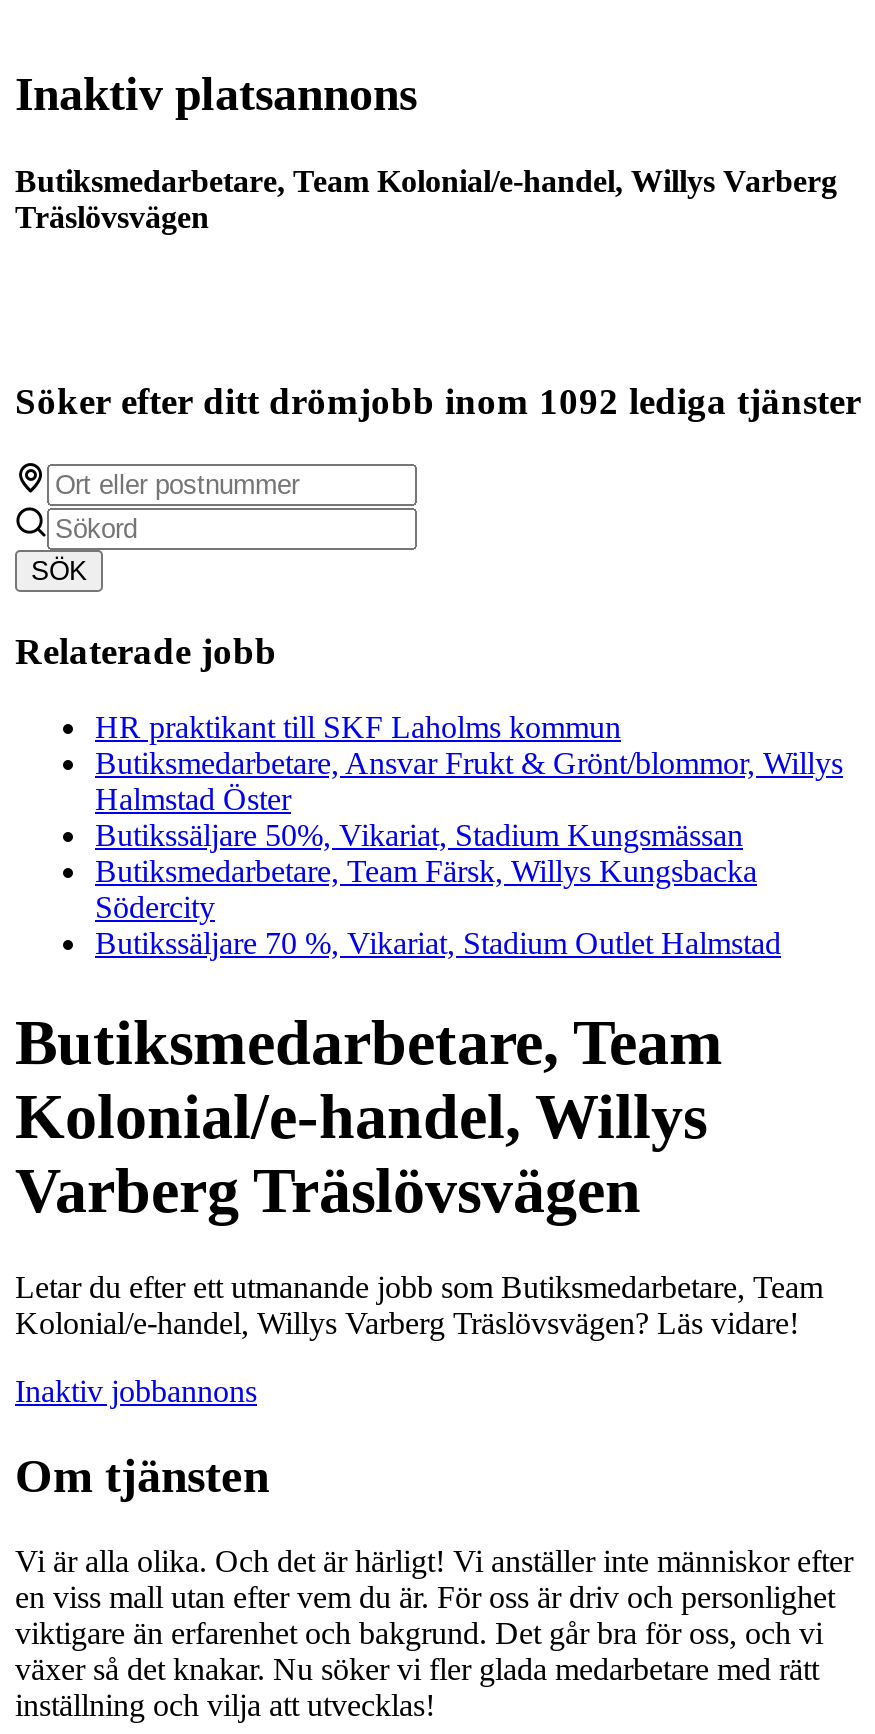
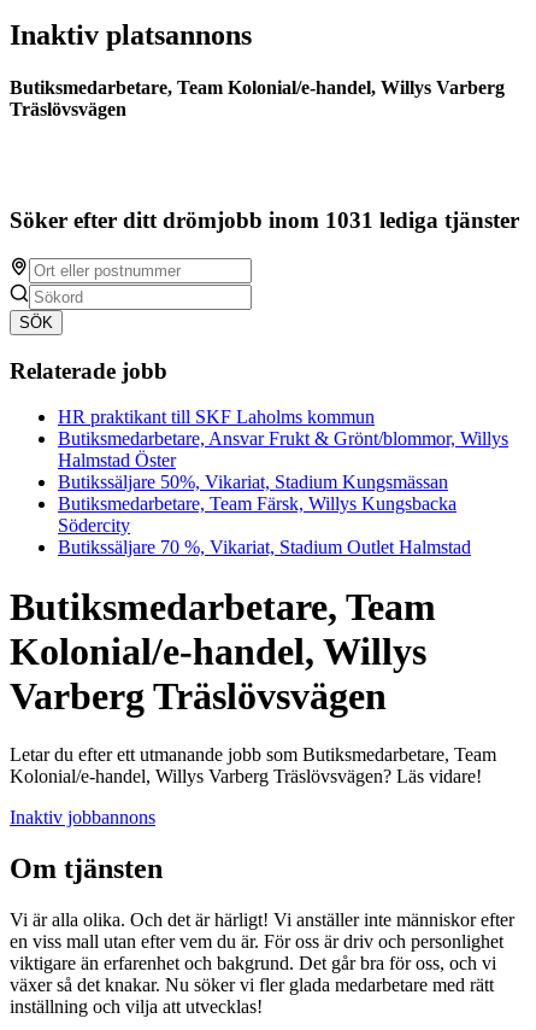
- Söker efter ditt drömjobb inom 1092 lediga tjänster
+ Söker efter ditt drömjobb inom 1031 lediga tjänster
